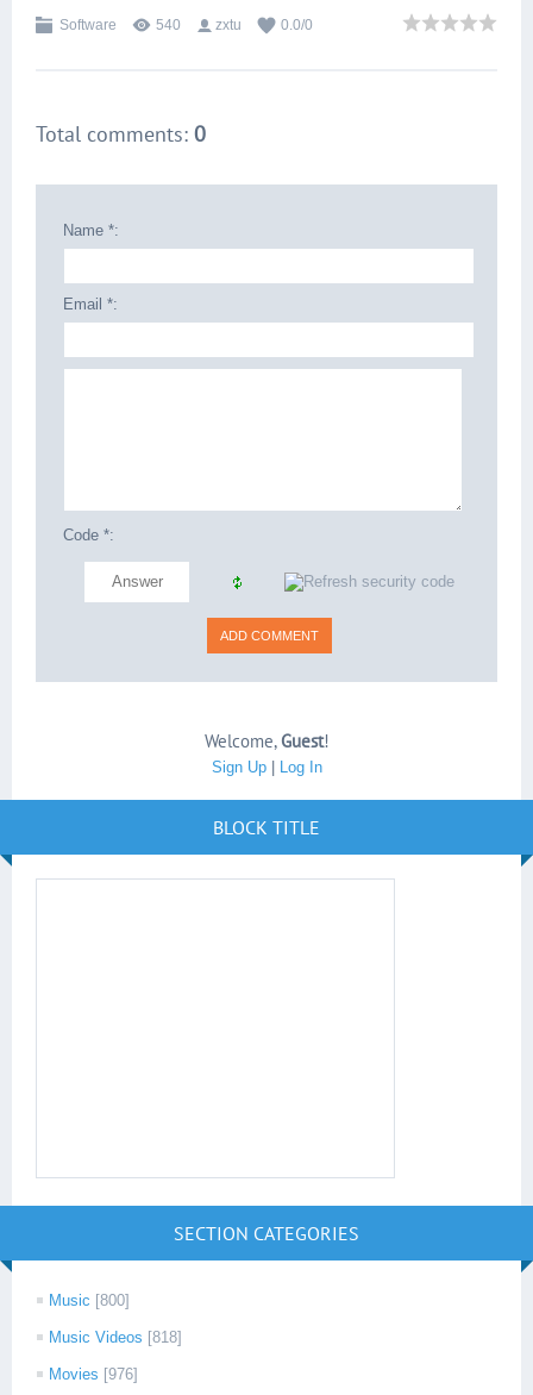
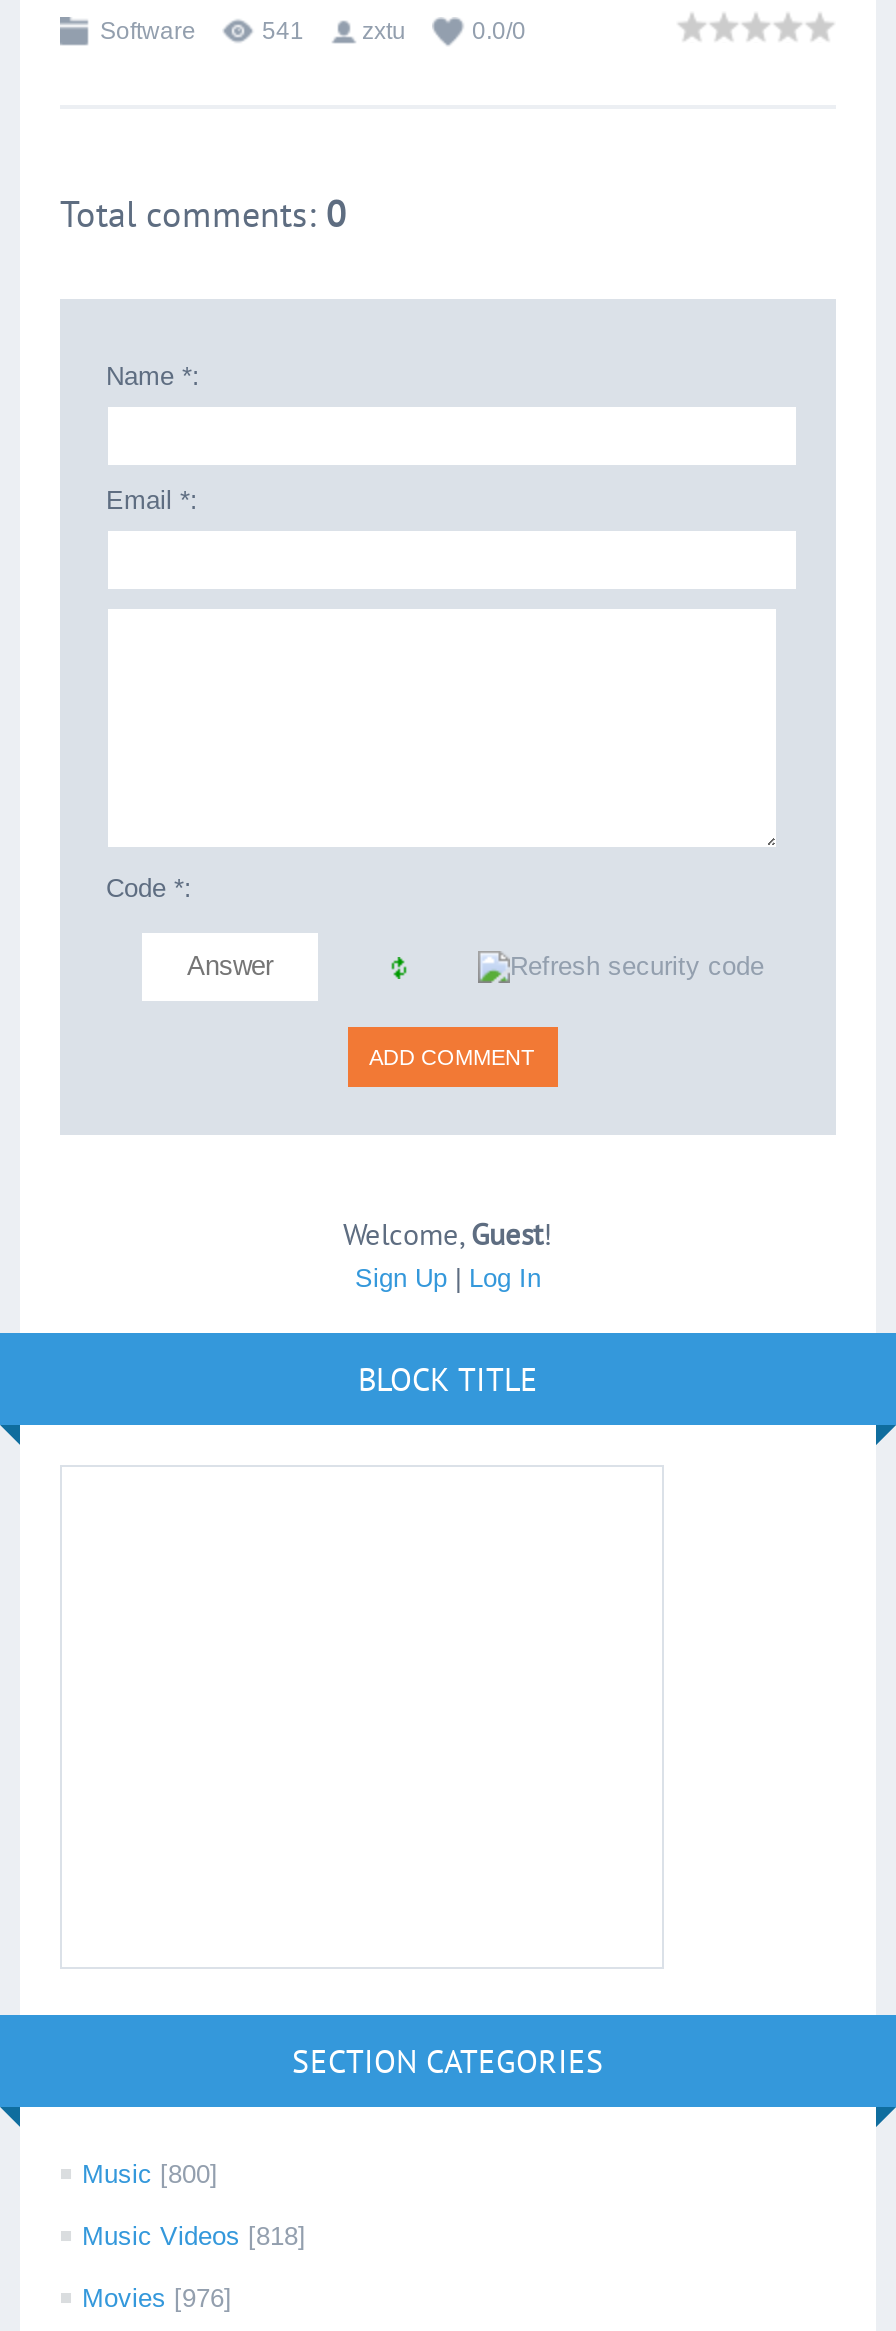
- 540
+ 541
